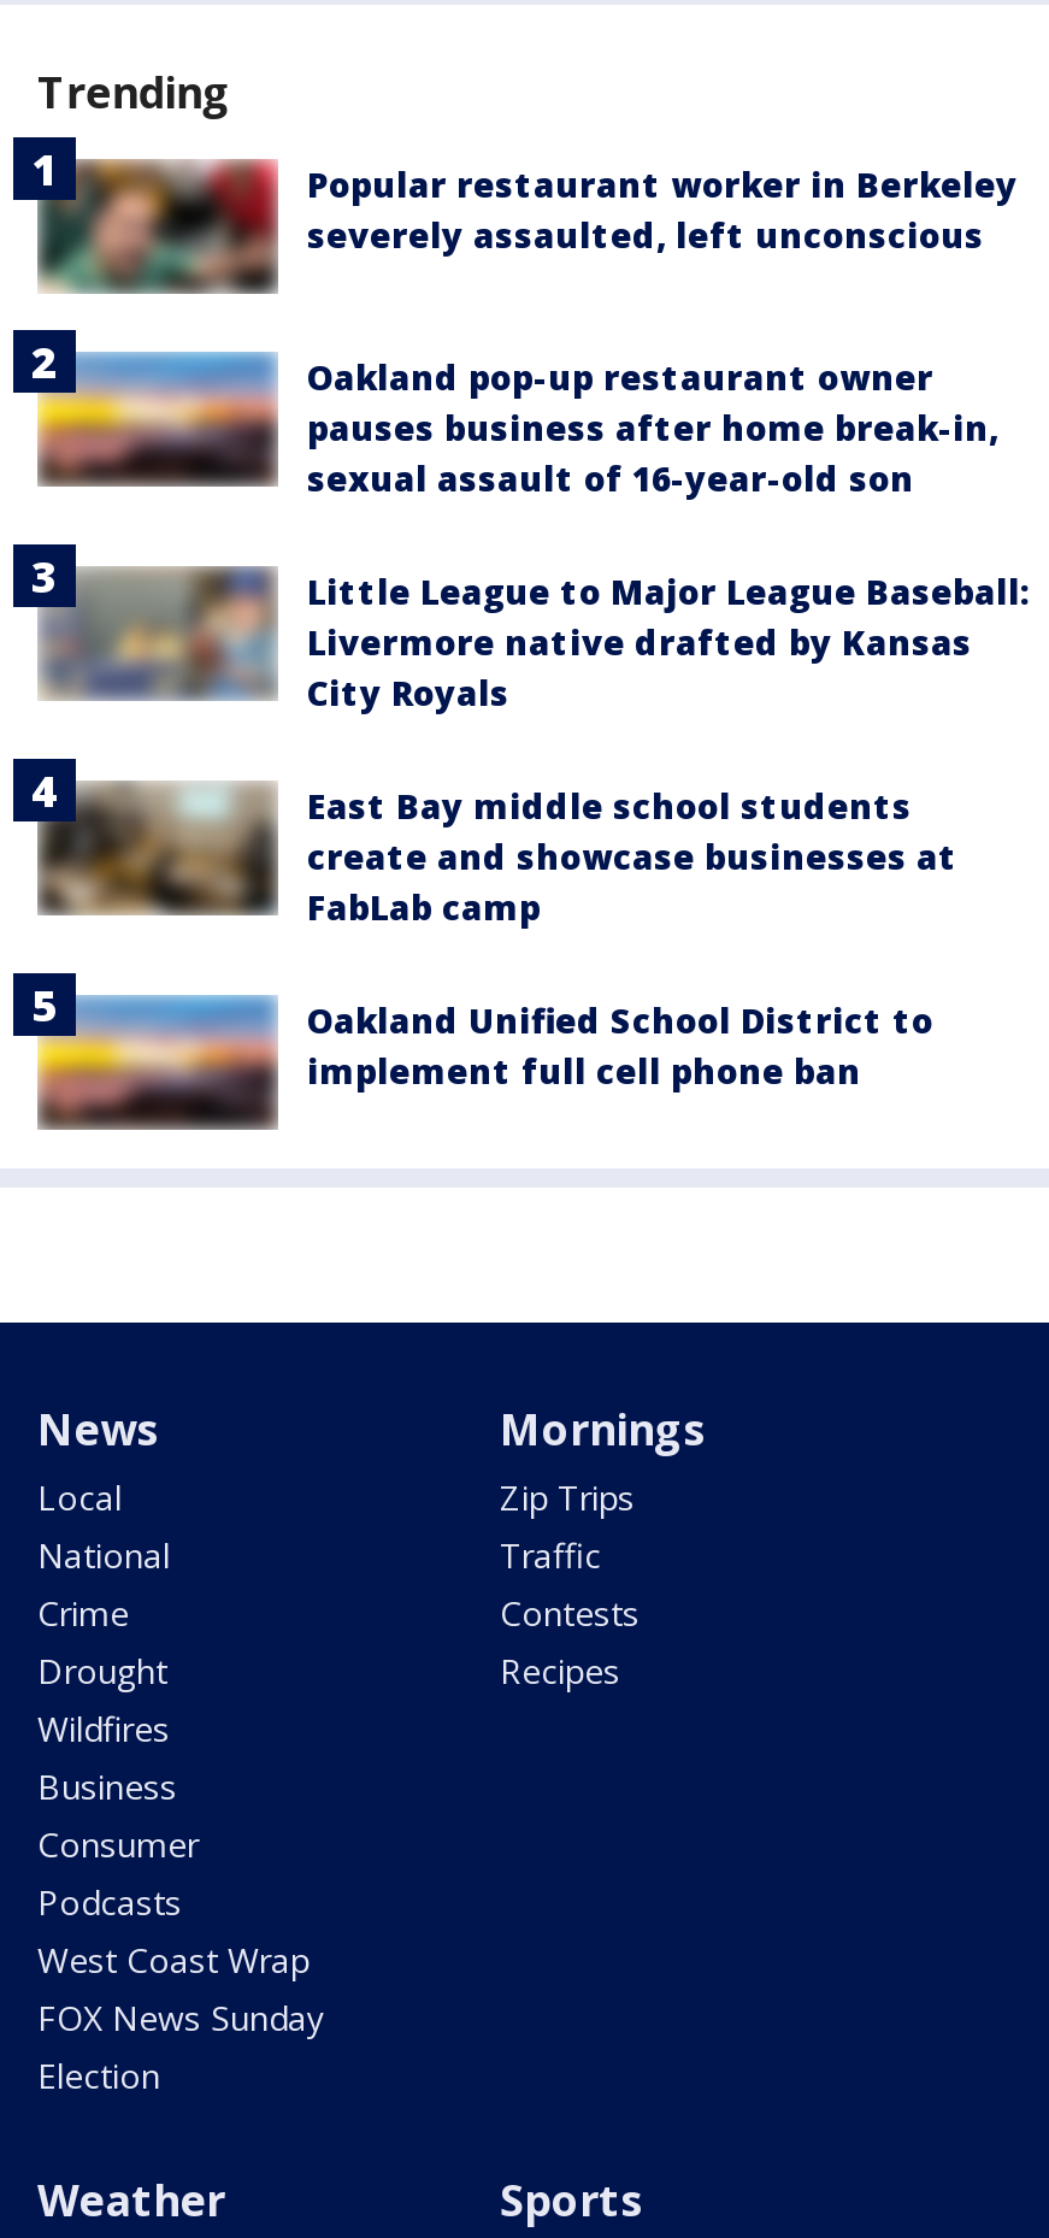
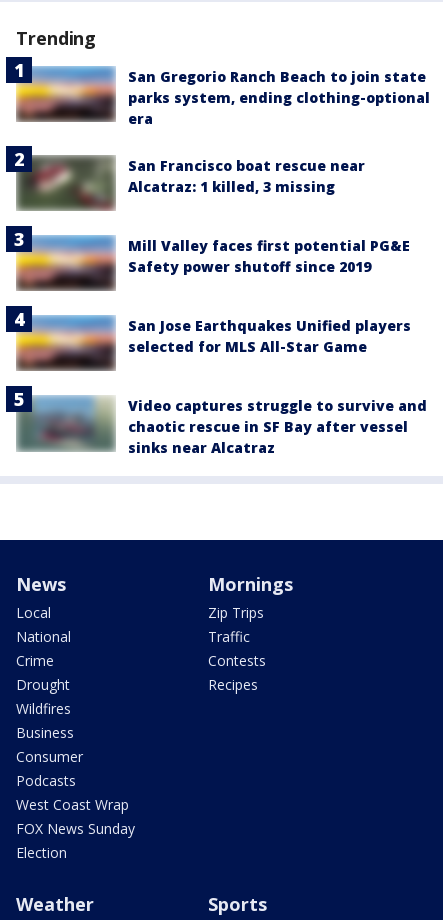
- [image]
- Popular restaurant worker in Berkeley
- severely assaulted, left unconscious
+ [image]
+ San Gregorio Ranch Beach to join state
+ parks system, ending clothing-optional
+ era

- [image]
- Oakland pop-up restaurant owner
- pauses business after home break-in,
- sexual assault of 16-year-old son
+ [image]
+ San Francisco boat rescue near
+ Alcatraz: 1 killed, 3 missing

- [image]
- Little League to Major League Baseball:
- Livermore native drafted by Kansas
- City Royals
+ [image]
+ Mill Valley faces first potential PG&E
+ Safety power shutoff since 2019

- [image]
- East Bay middle school students
- create and showcase businesses at
- FabLab camp
+ [image]
+ San Jose Earthquakes Unified players
+ selected for MLS All-Star Game

- [image]
- Oakland Unified School District to
- implement full cell phone ban
+ [image]
+ Video captures struggle to survive and
+ chaotic rescue in SF Bay after vessel
+ sinks near Alcatraz
